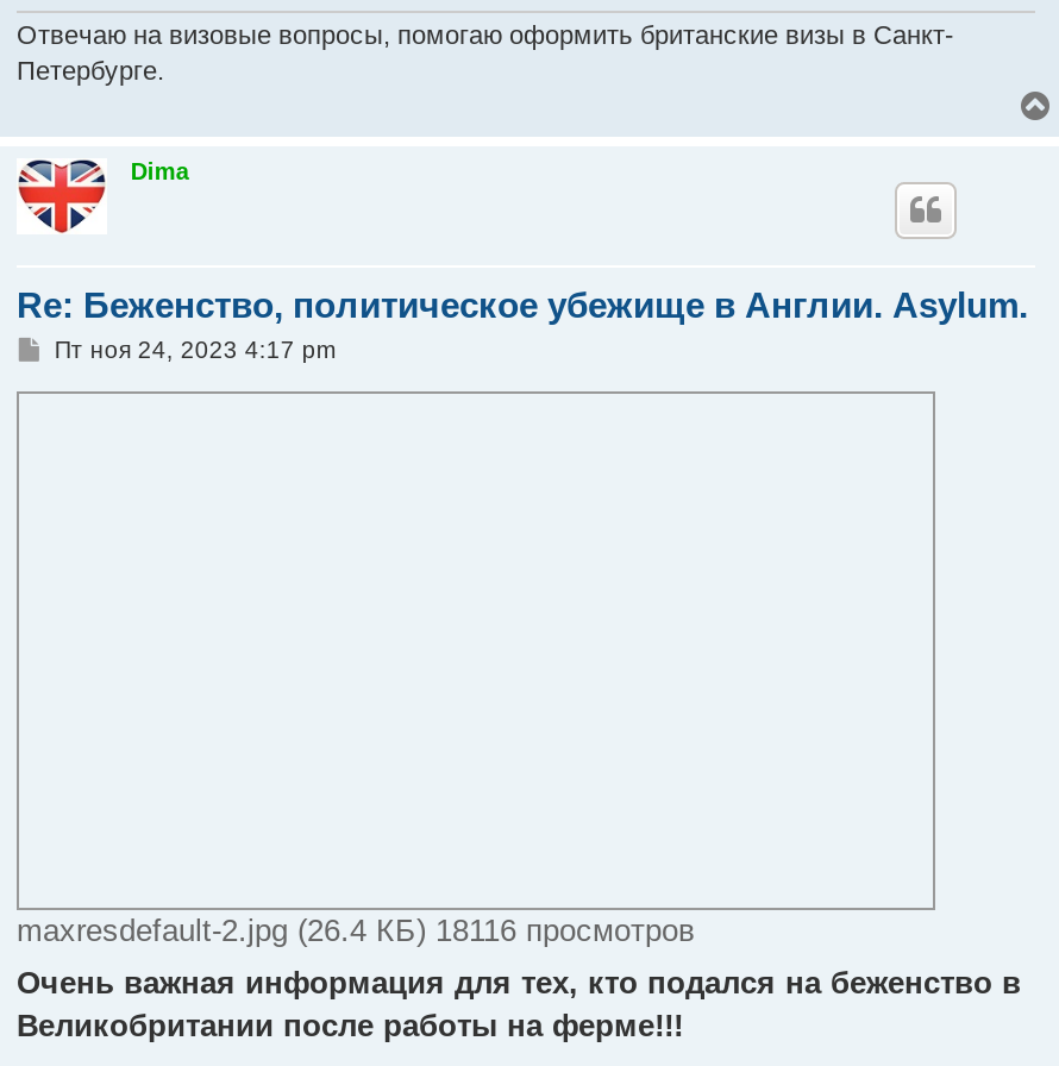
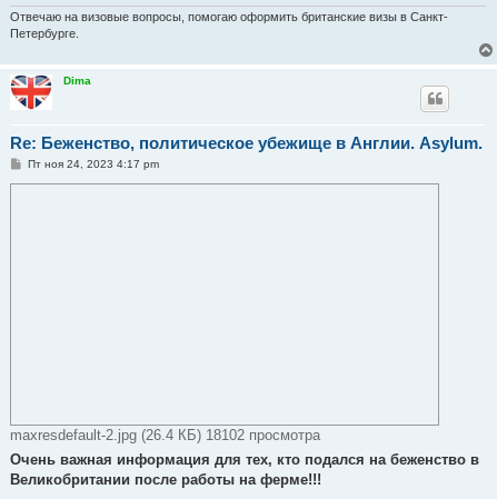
- maxresdefault-2.jpg (26.4 КБ) 18116 просмотров
+ maxresdefault-2.jpg (26.4 КБ) 18102 просмотра
